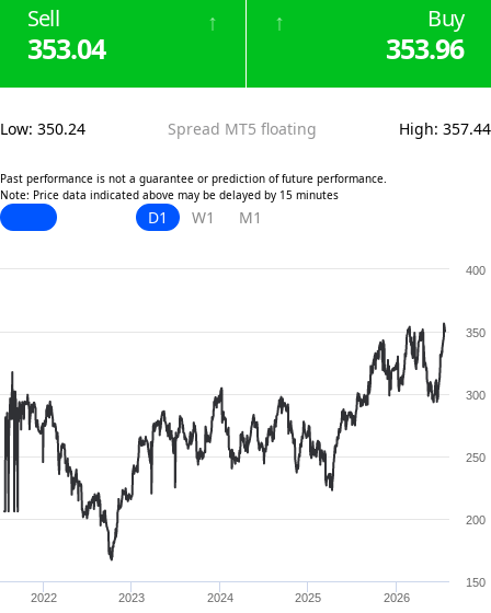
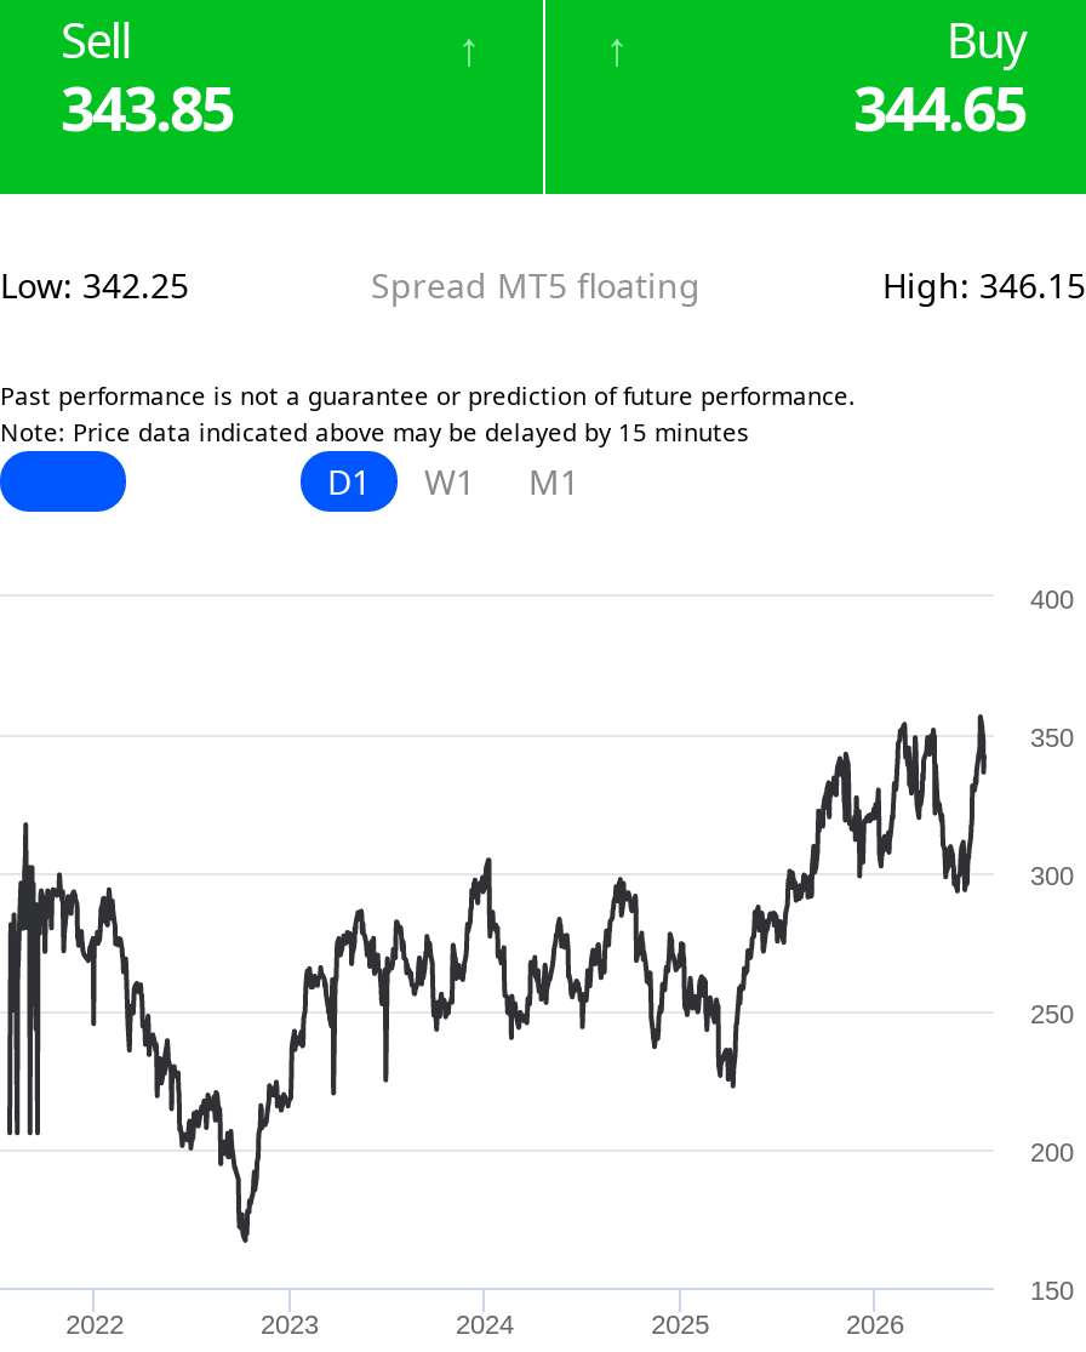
- 353.04
+ 343.85

- 353.96
+ 344.65

- Low: 350.24
+ Low: 342.25

- High: 357.44
+ High: 346.15
